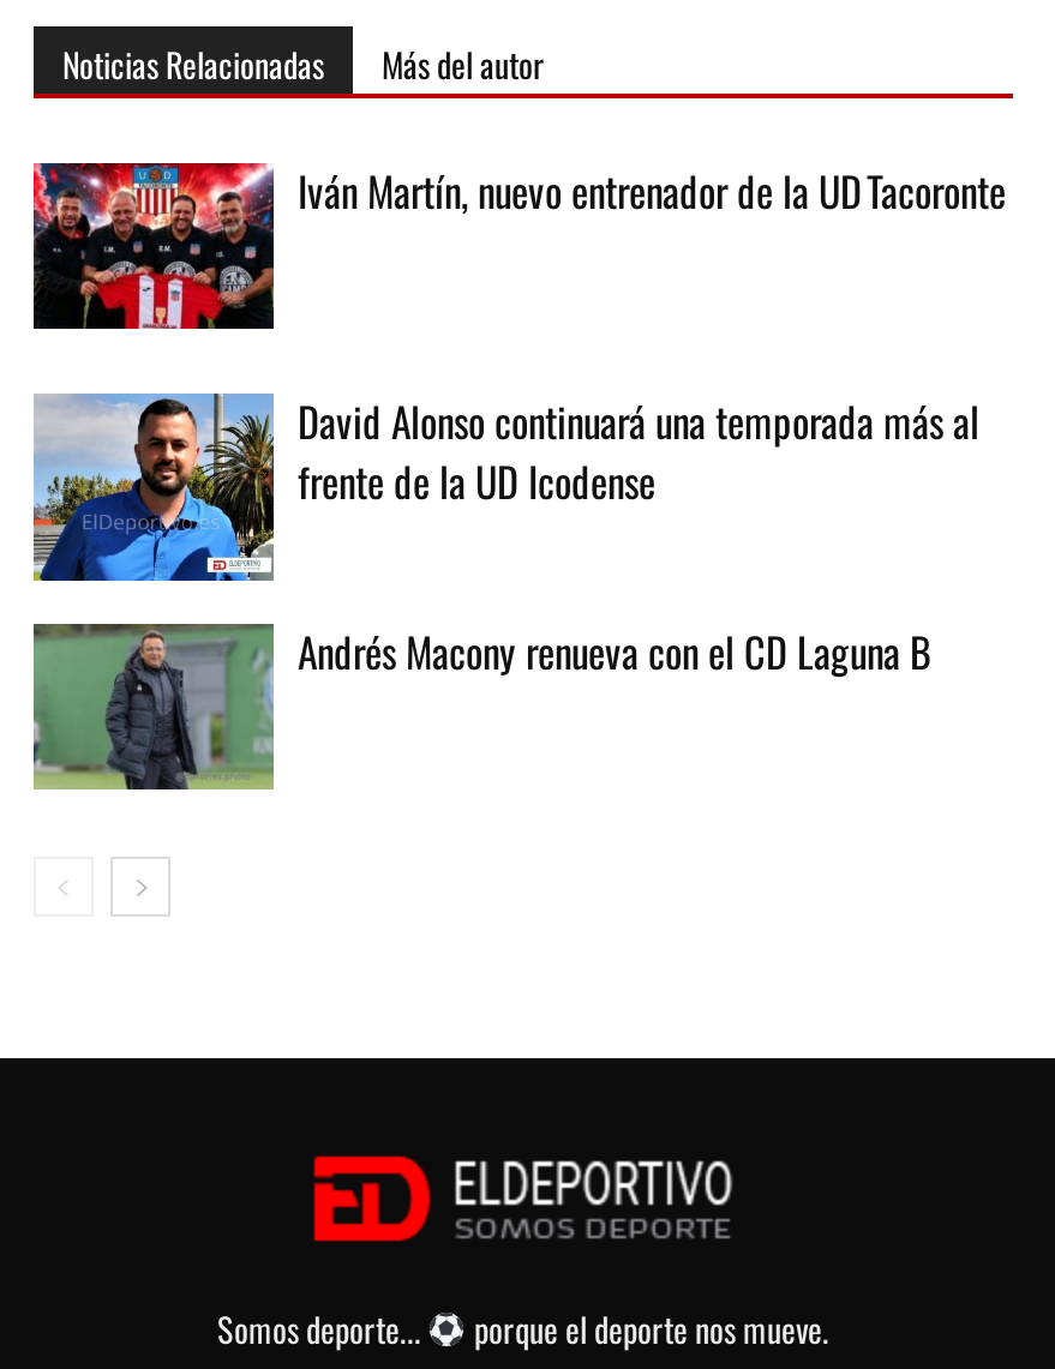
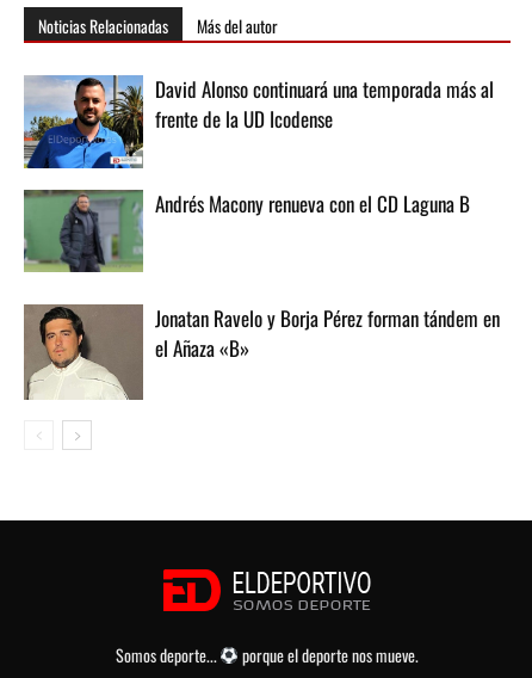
- [image]
- Iván Martín, nuevo entrenador de la UD Tacoronte

moved up: [image] | David Alonso continuará una temporada más al | frente de la UD Icodense | Andrés Macony renueva con el CD Laguna B

moved up: [image]

+ [image]
+ Jonatan Ravelo y Borja Pérez forman tándem en
+ el Añaza «B»
